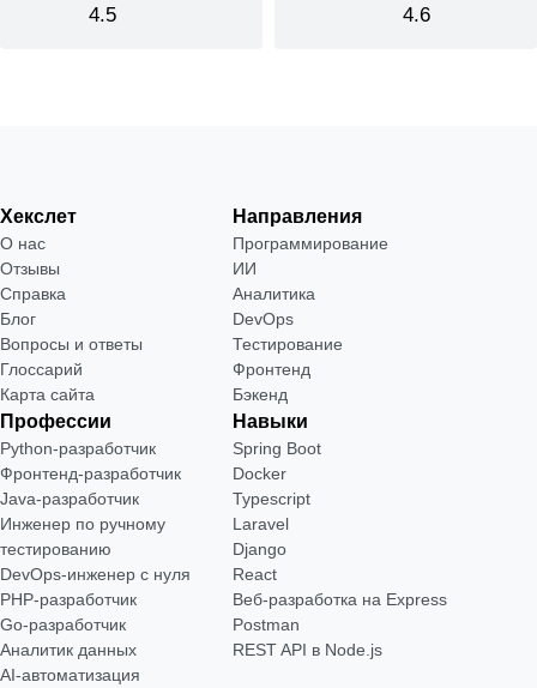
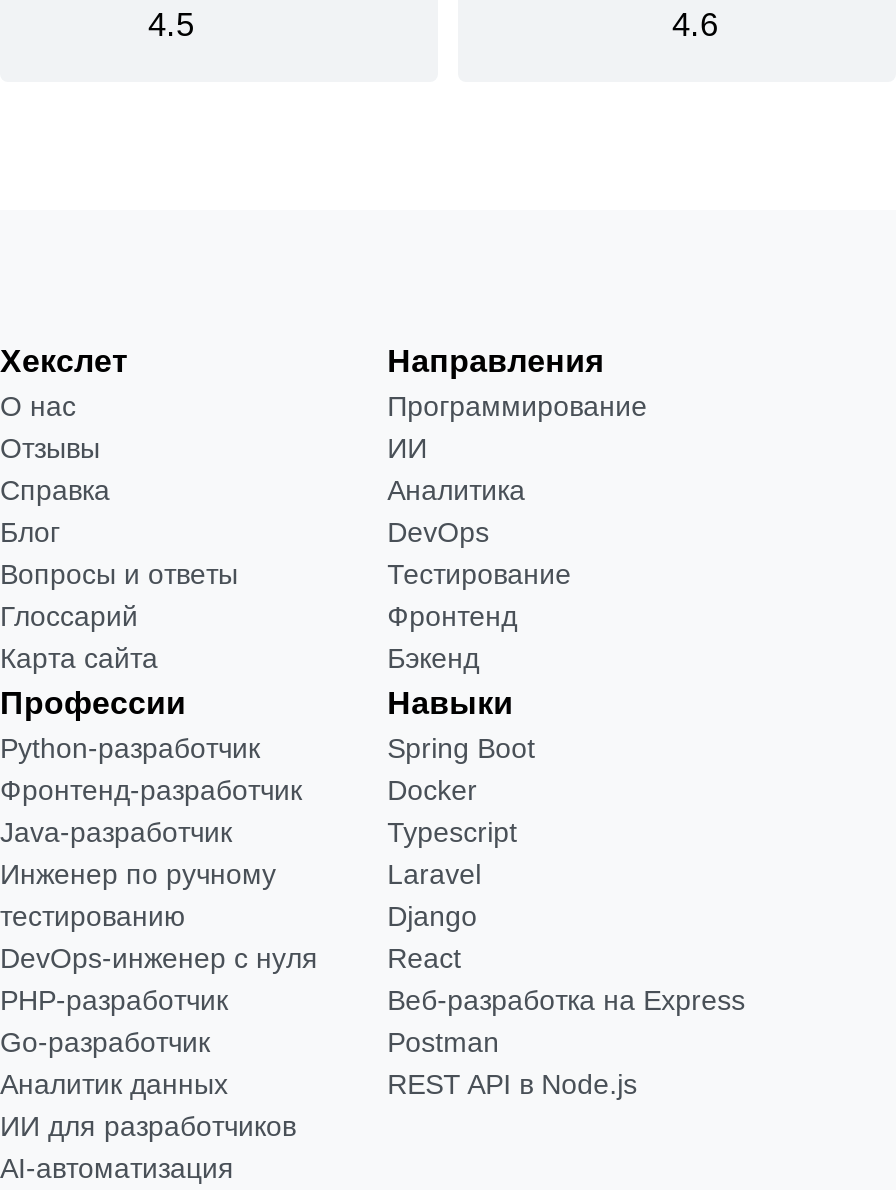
+ ИИ для разработчиков
